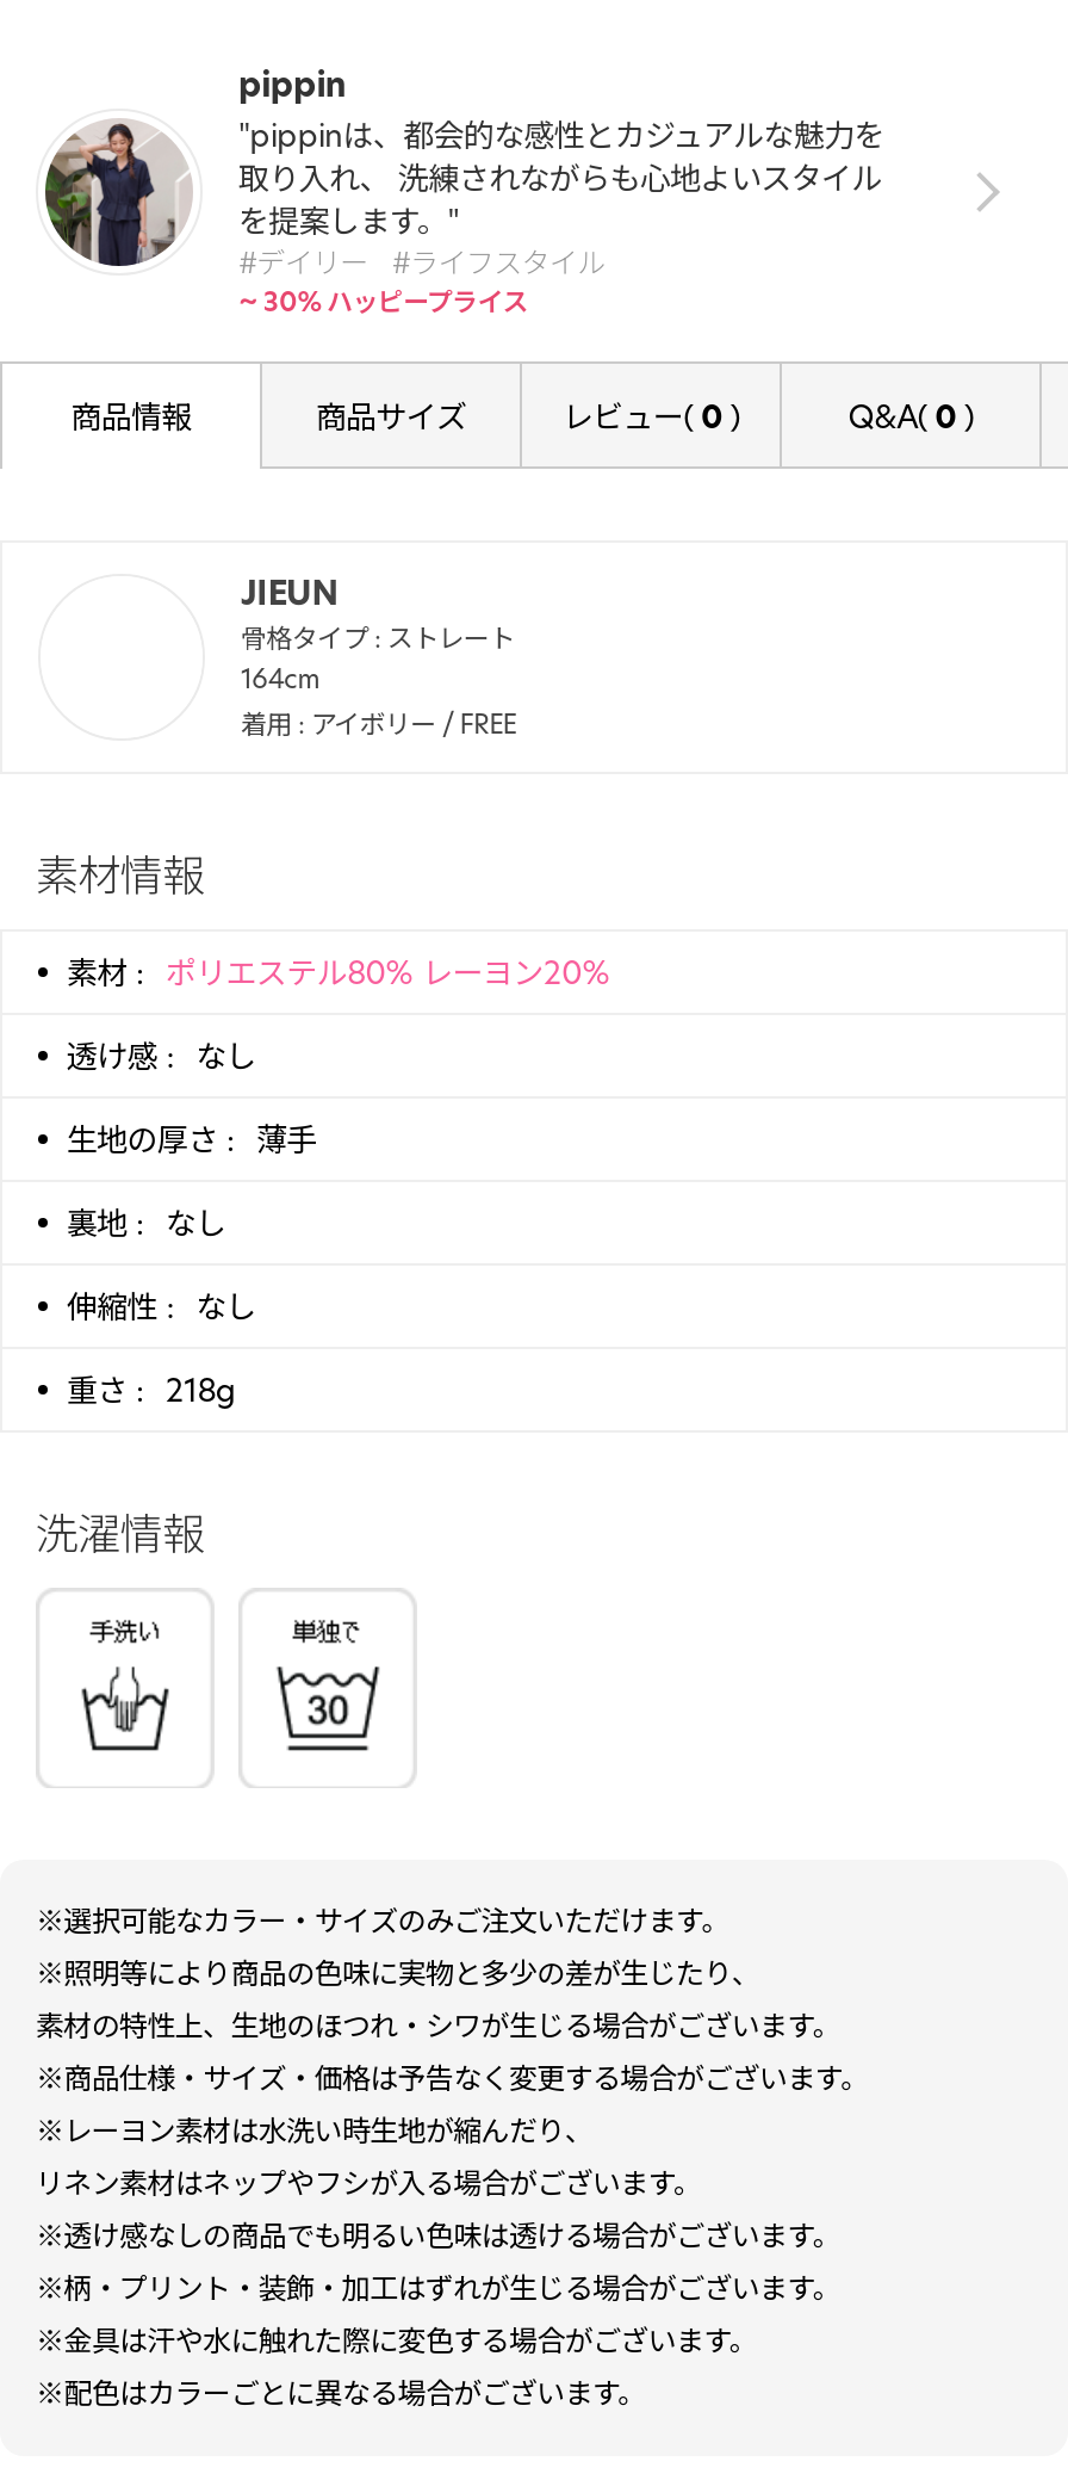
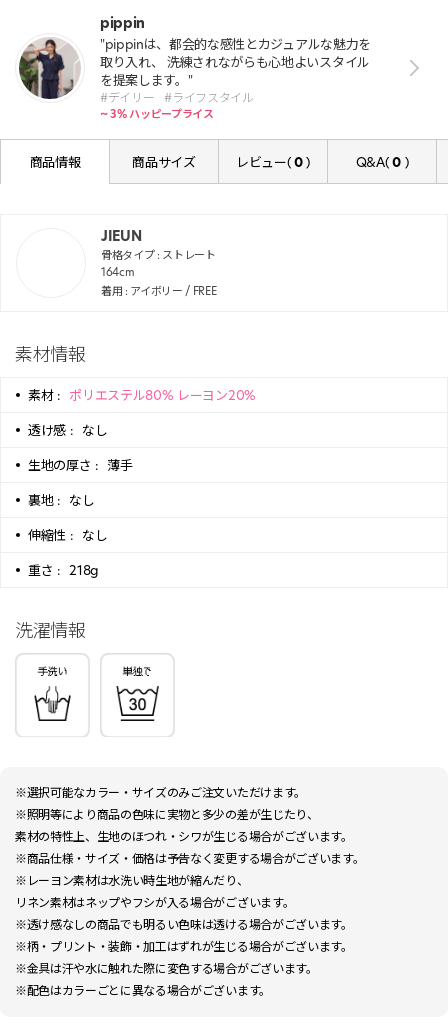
- ~ 30% ハッピープライス
+ ~ 3% ハッピープライス
